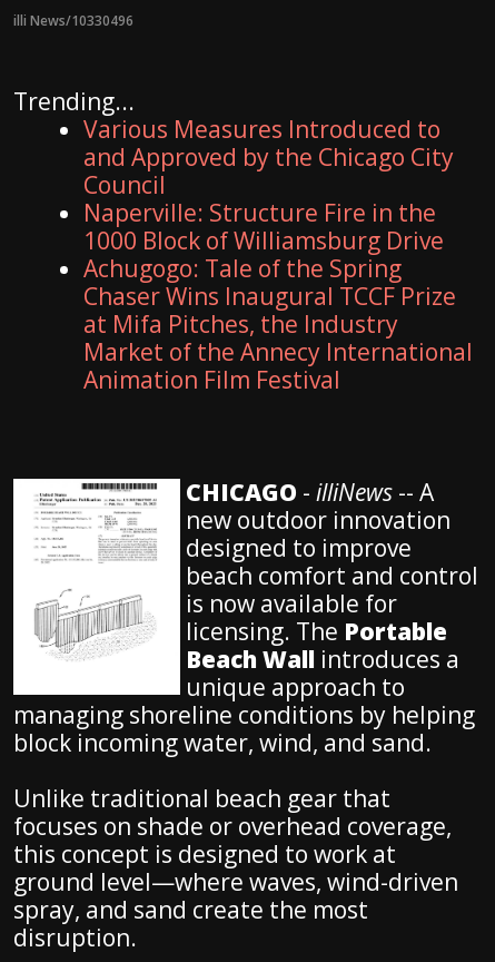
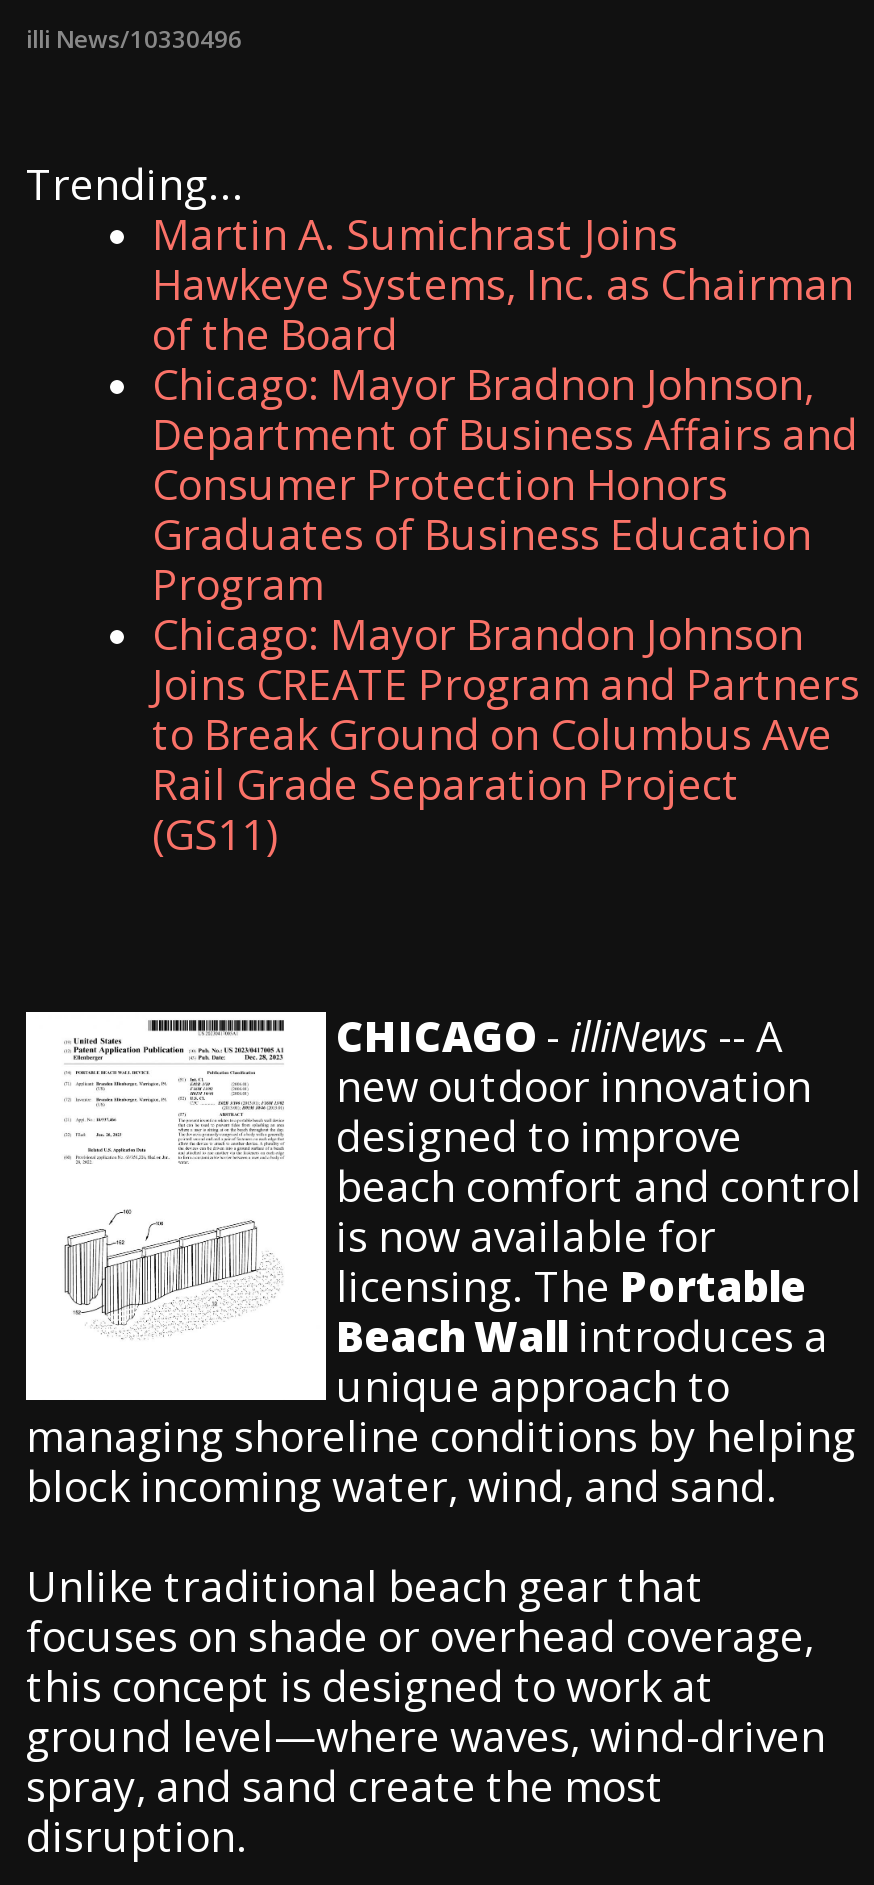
- Various Measures Introduced to
- and Approved by the Chicago City
- Council
- Naperville: Structure Fire in the
- 1000 Block of Williamsburg Drive
- Achugogo: Tale of the Spring
- Chaser Wins Inaugural TCCF Prize
- at Mifa Pitches, the Industry
- Market of the Annecy International
- Animation Film Festival
+ Martin A. Sumichrast Joins
+ Hawkeye Systems, Inc. as Chairman
+ of the Board
+ Chicago: Mayor Bradnon Johnson,
+ Department of Business Affairs and
+ Consumer Protection Honors
+ Graduates of Business Education
+ Program
+ Chicago: Mayor Brandon Johnson
+ Joins CREATE Program and Partners
+ to Break Ground on Columbus Ave
+ Rail Grade Separation Project
+ (GS11)
